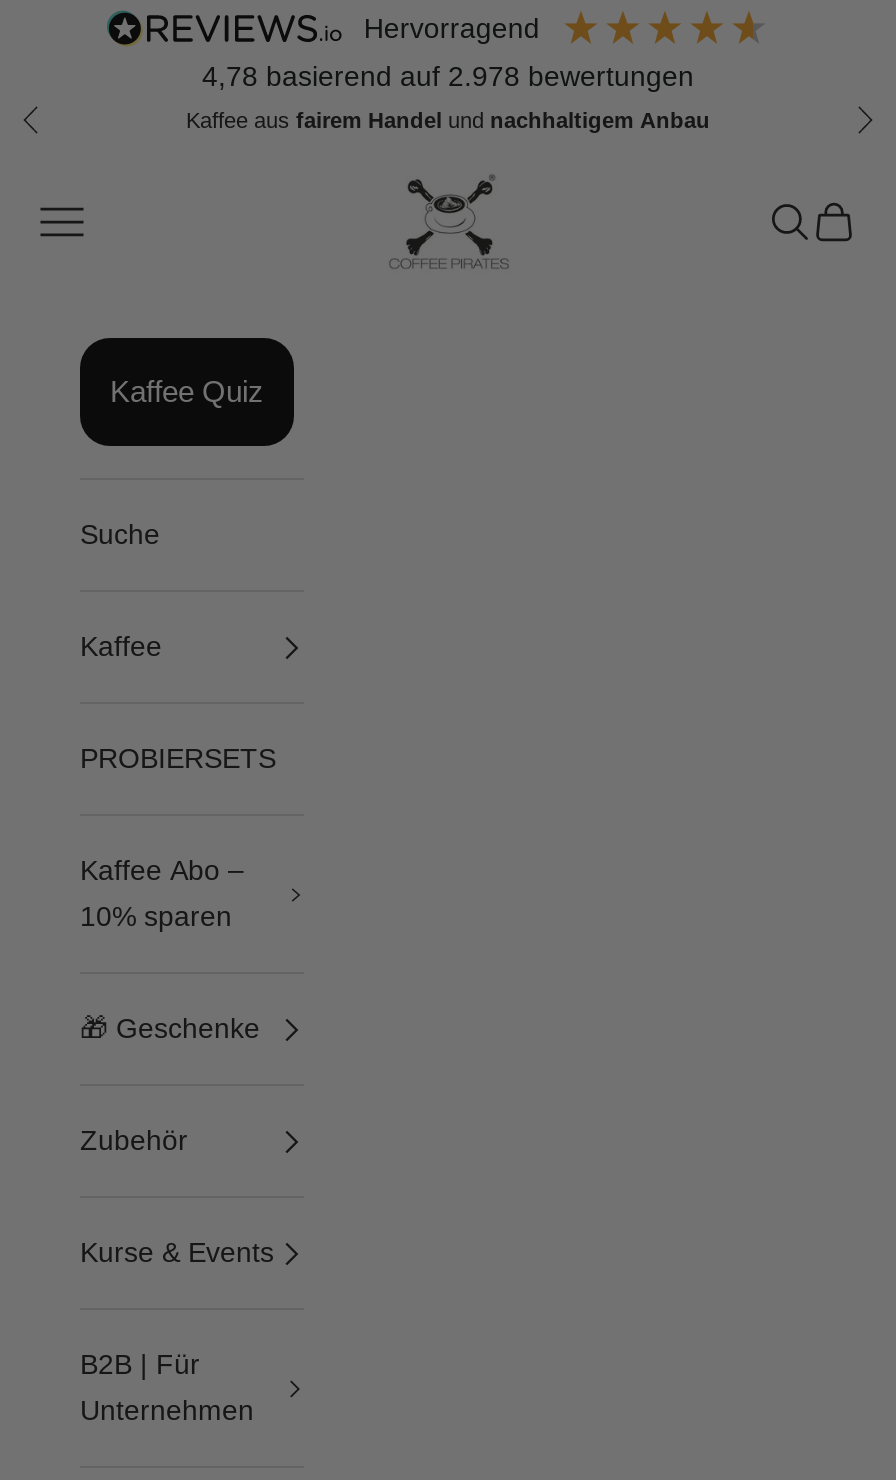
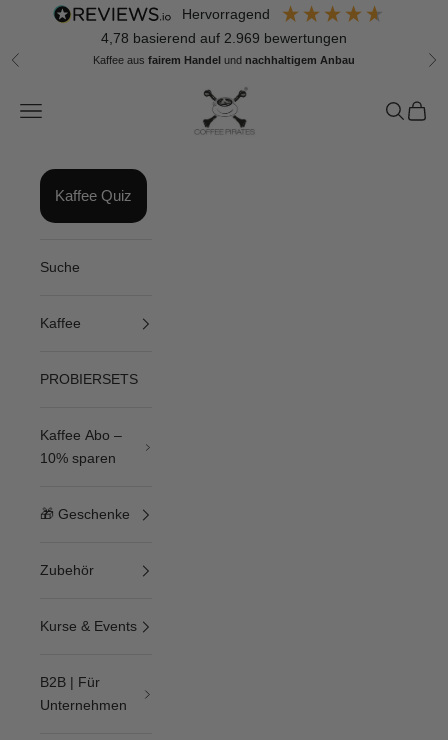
- 4,78 basierend auf 2.978 bewertungen
+ 4,78 basierend auf 2.969 bewertungen
